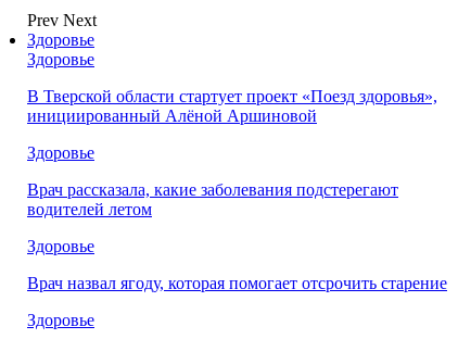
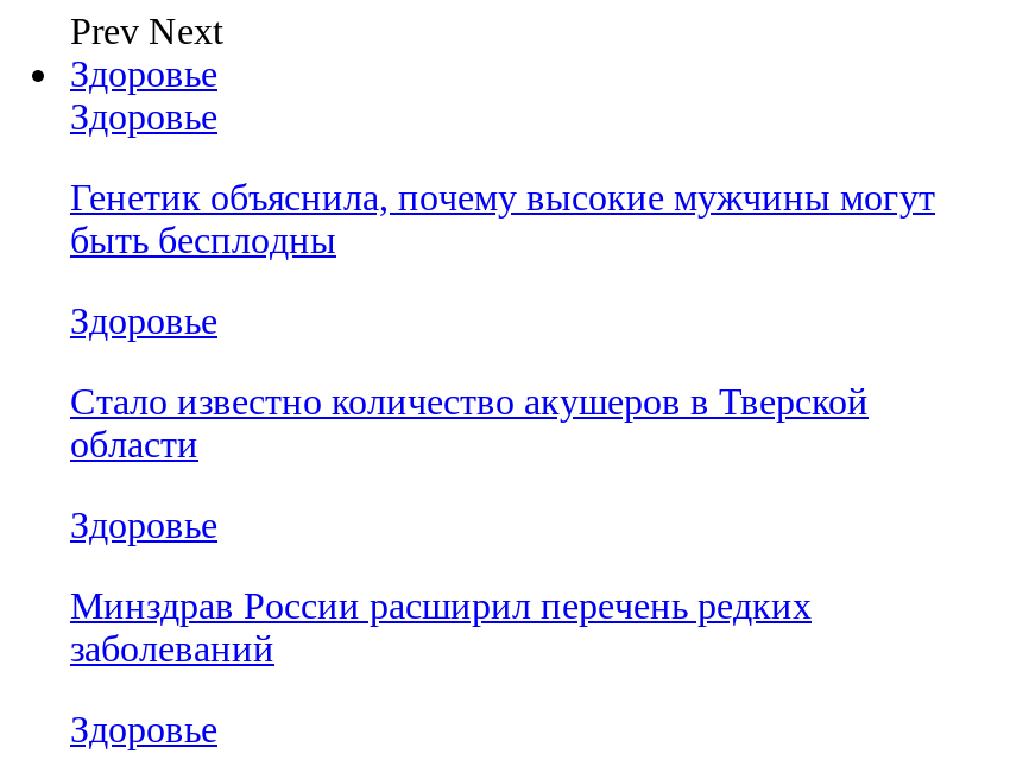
- В Тверской области стартует проект «Поезд здоровья»,
- инициированный Алёной Аршиновой
+ Генетик объяснила, почему высокие мужчины могут
+ быть бесплодны

- Врач рассказала, какие заболевания подстерегают
- водителей летом
+ Стало известно количество акушеров в Тверской
+ области

- Врач назвал ягоду, которая помогает отсрочить старение
+ Минздрав России расширил перечень редких
+ заболеваний
